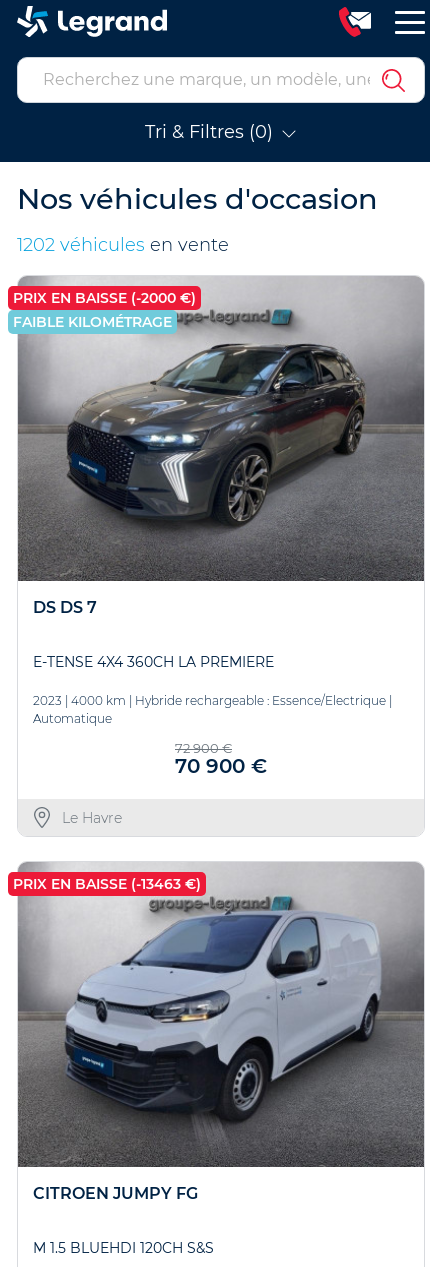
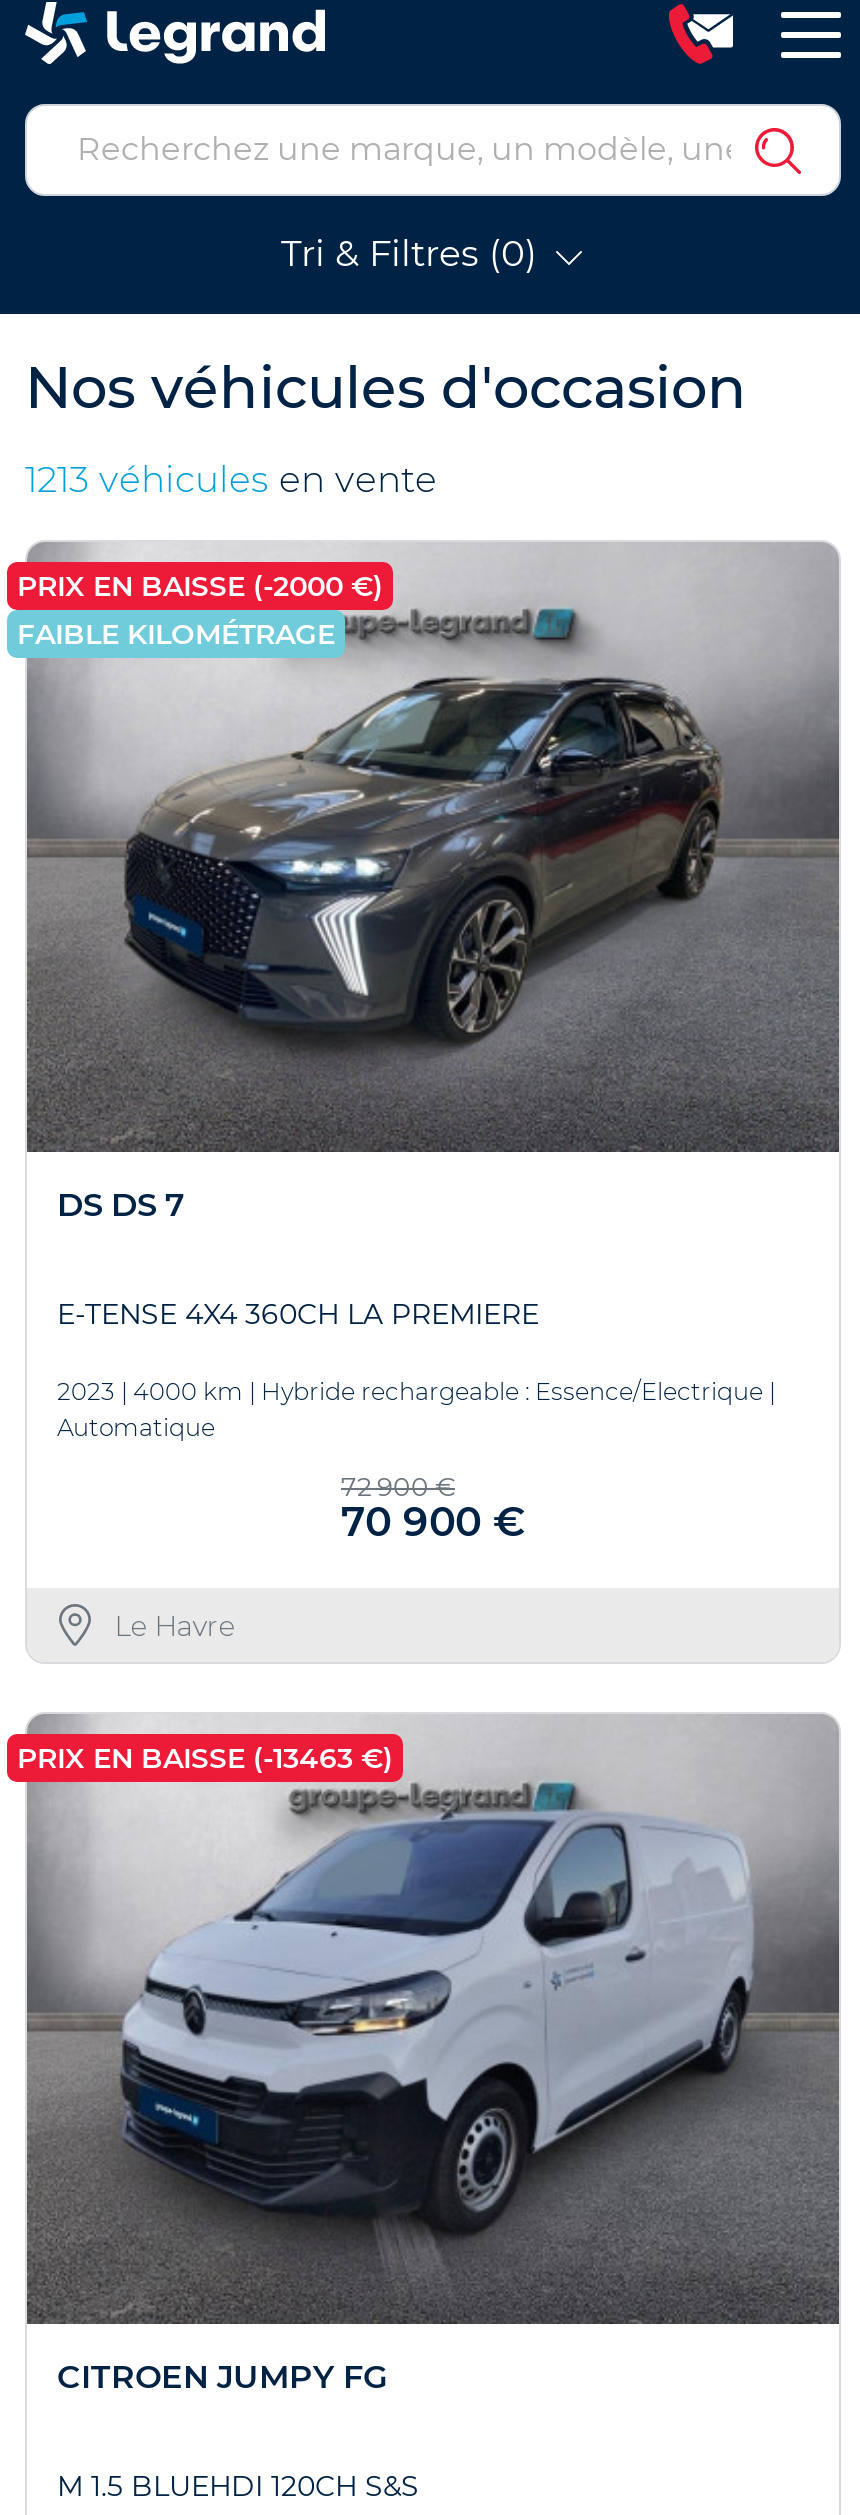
- 1202 véhicules en vente
+ 1213 véhicules en vente
